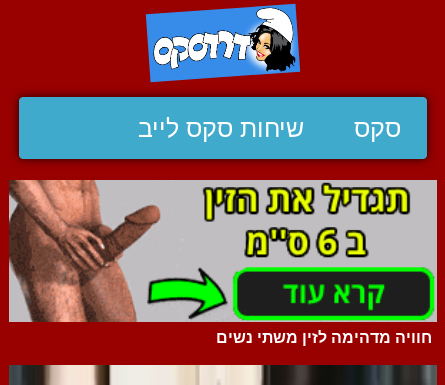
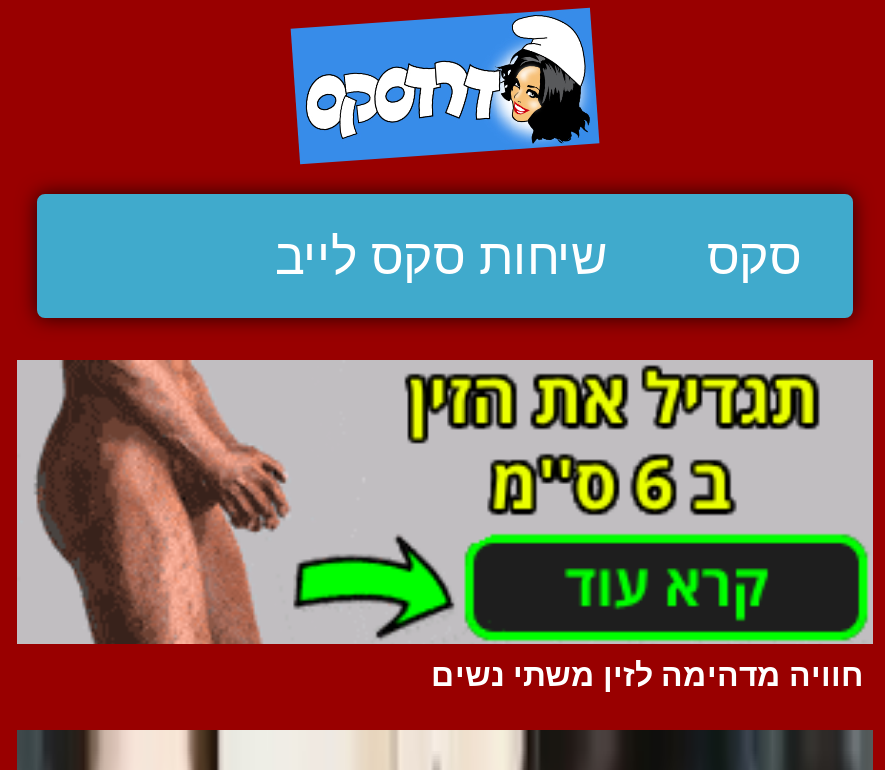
- [image]
+ [image]
